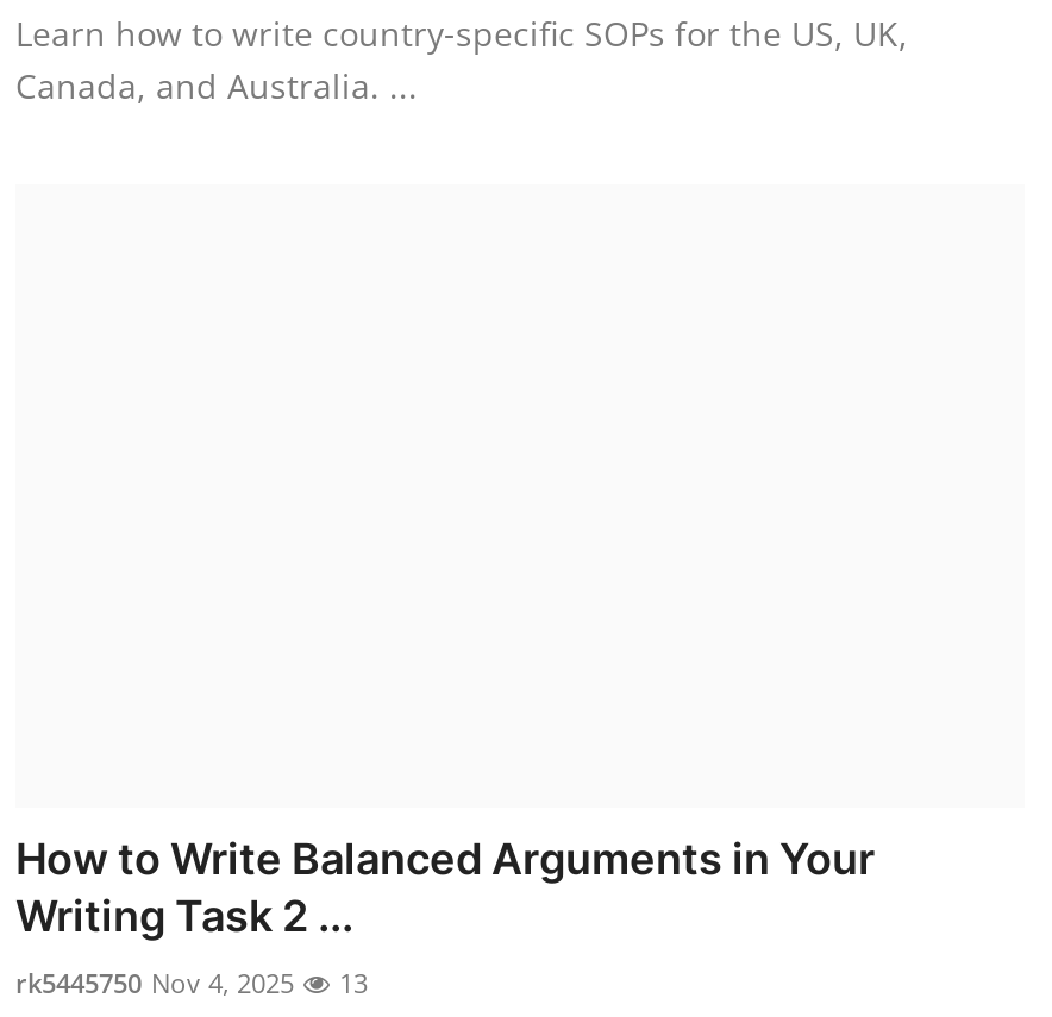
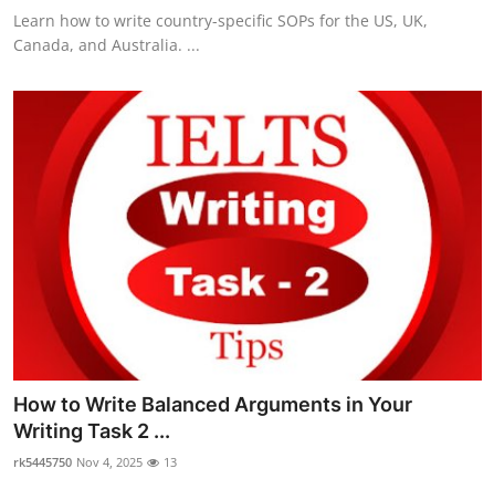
+ [image]
